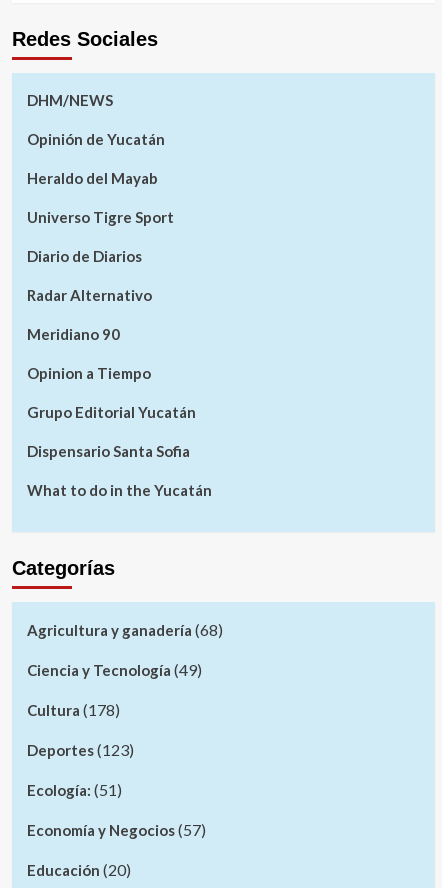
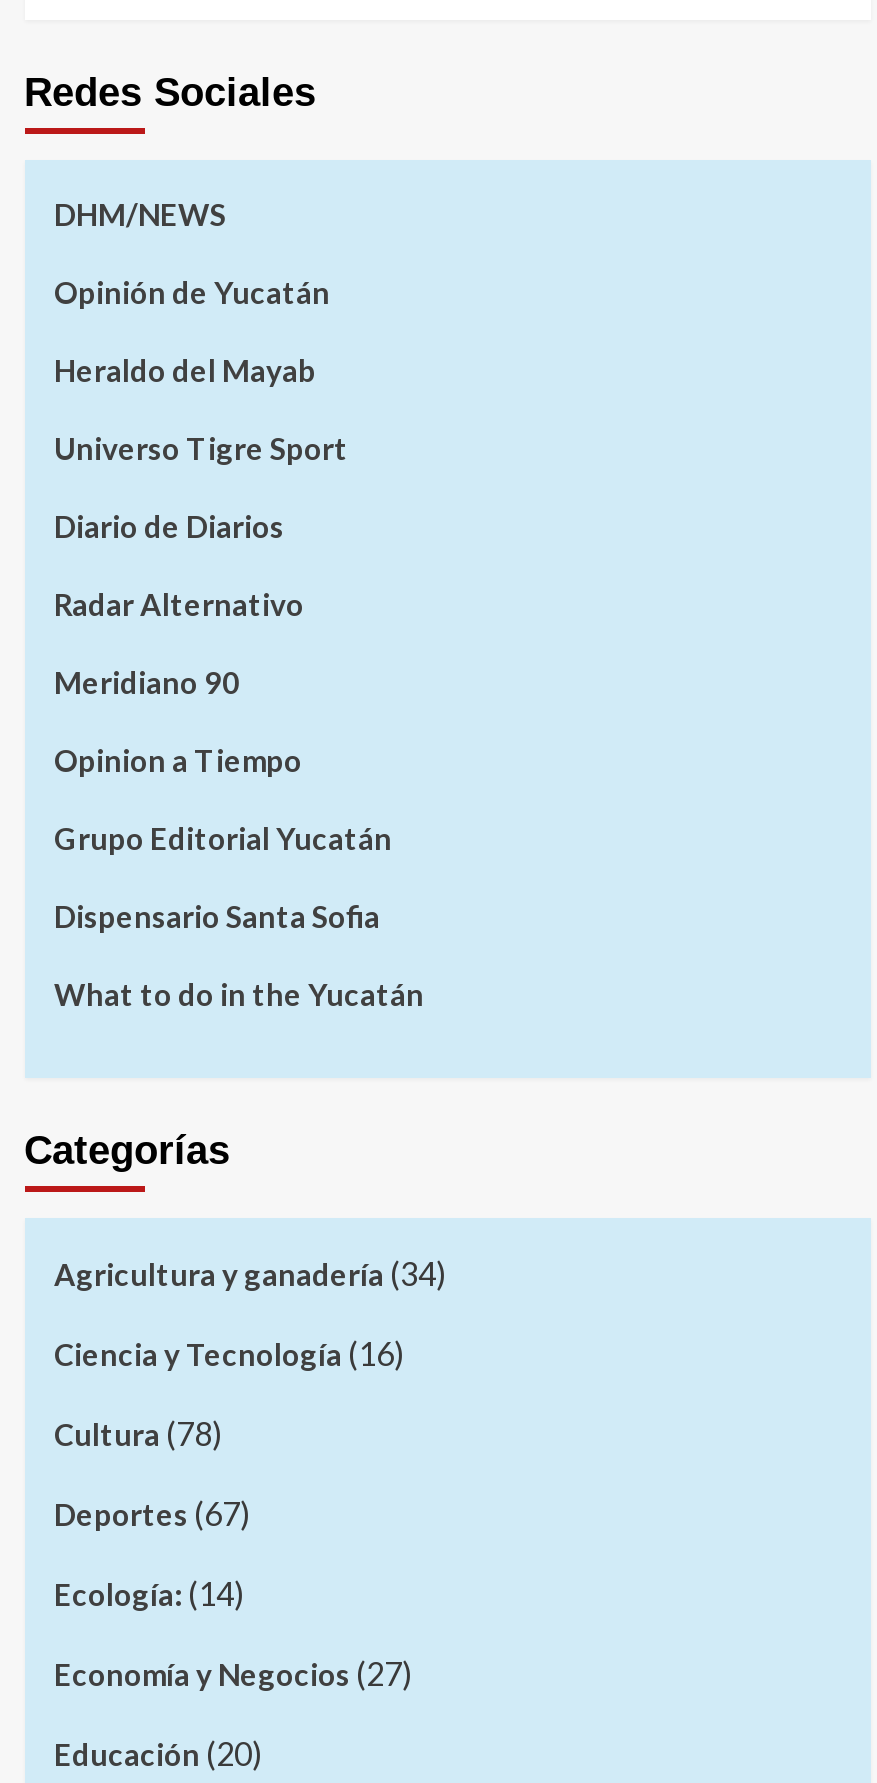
- Agricultura y ganadería (68)
+ Agricultura y ganadería (34)

- Ciencia y Tecnología (49)
+ Ciencia y Tecnología (16)

- Cultura (178)
+ Cultura (78)

- Deportes (123)
+ Deportes (67)

- Ecología: (51)
+ Ecología: (14)

- Economía y Negocios (57)
+ Economía y Negocios (27)
